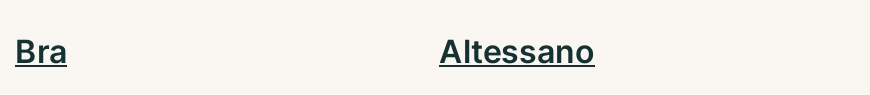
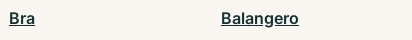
- Altessano
+ Balangero
